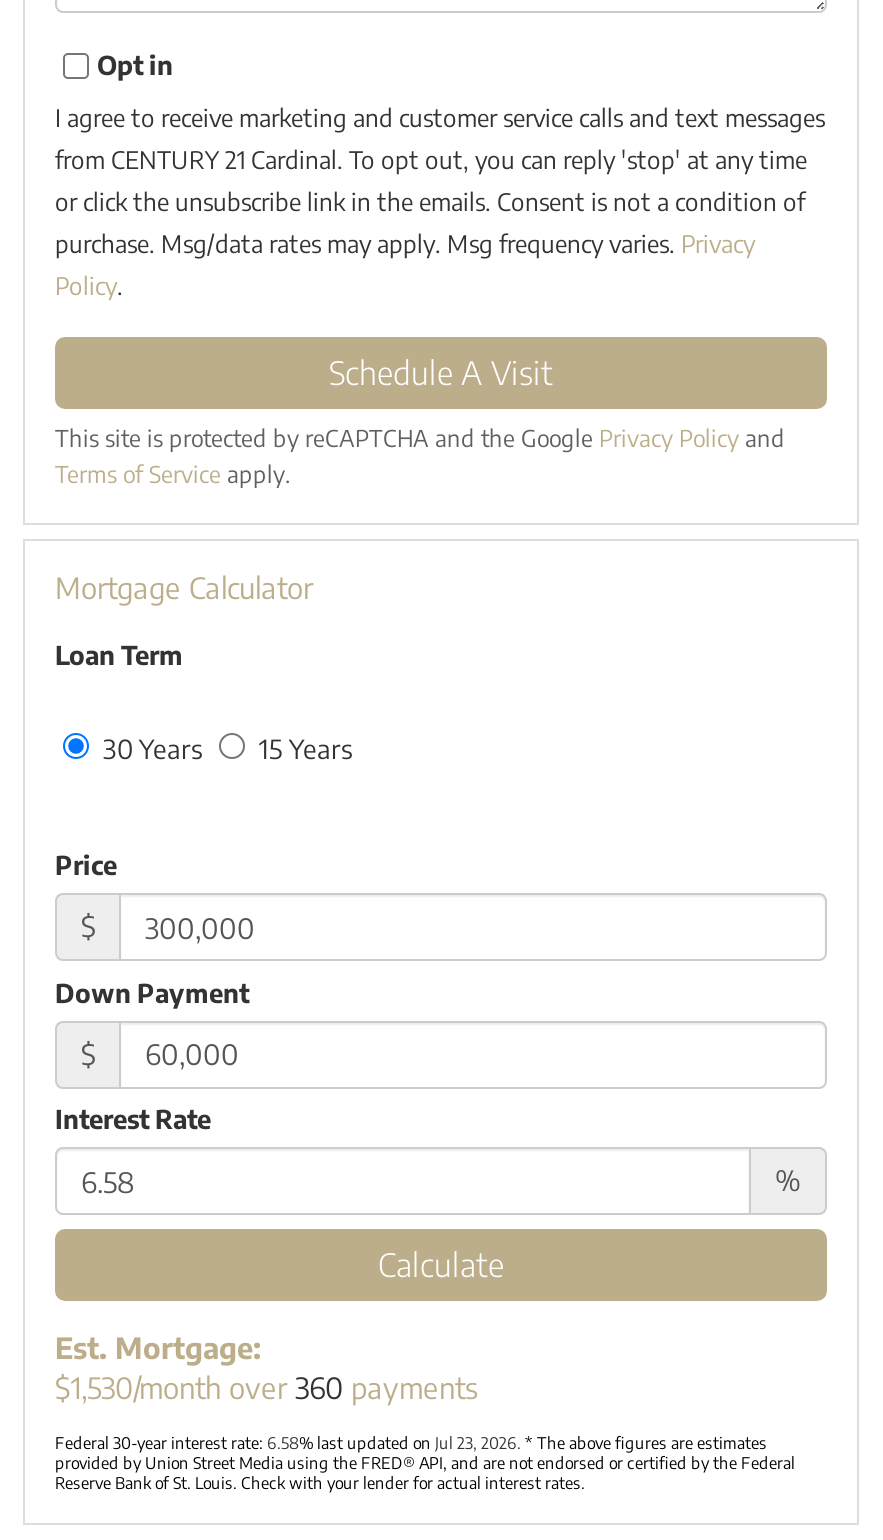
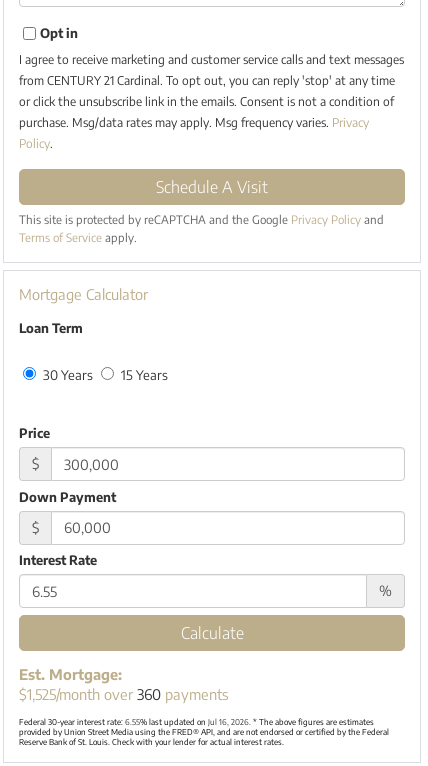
- $1,530/month over 360 payments
+ $1,525/month over 360 payments

- Federal 30-year interest rate: 6.58% last updated on Jul 23, 2026. * The above figures are estimates
+ Federal 30-year interest rate: 6.55% last updated on Jul 16, 2026. * The above figures are estimates
